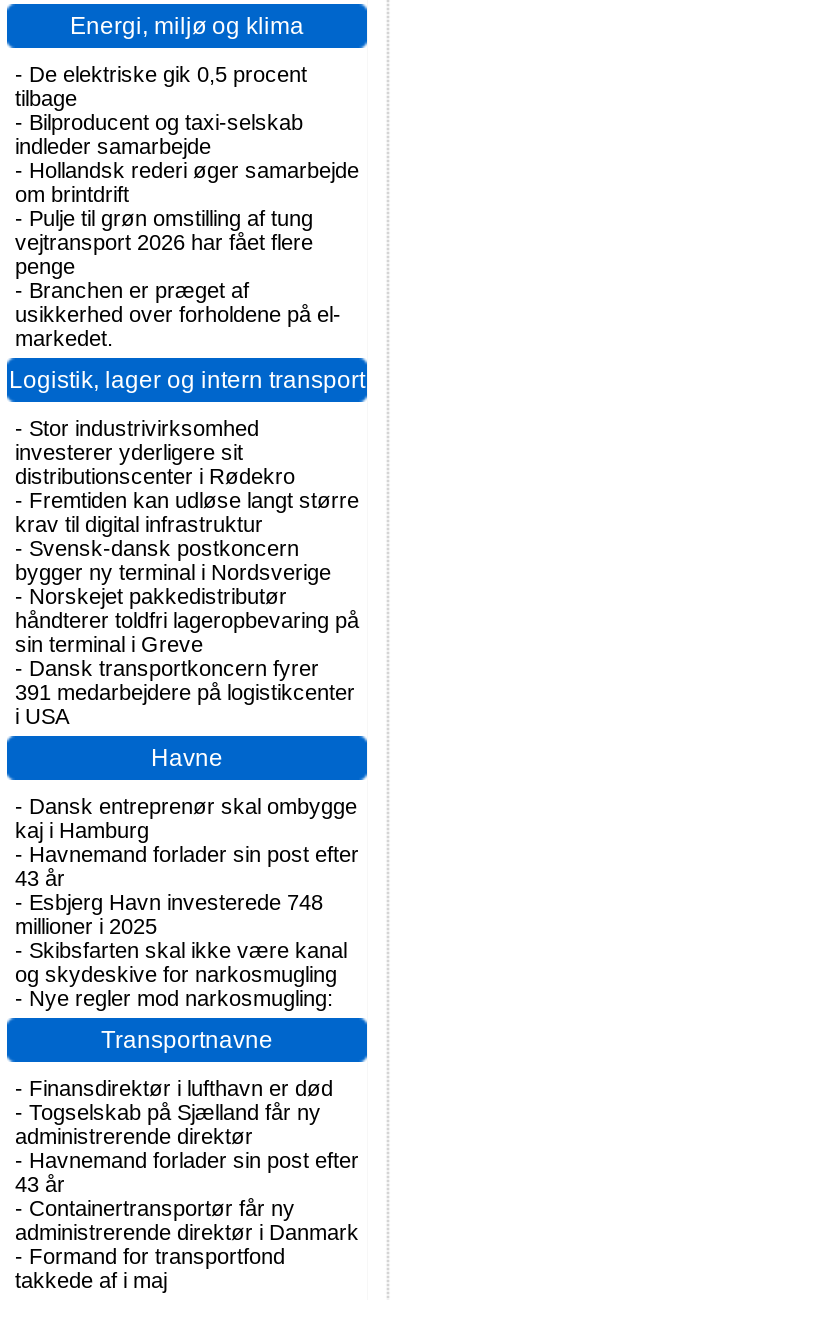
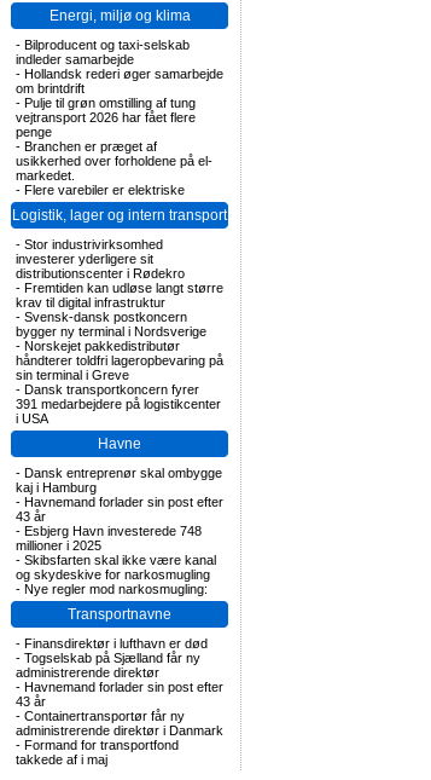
- - De elektriske gik 0,5 procent
- tilbage

+ - Flere varebiler er elektriske
